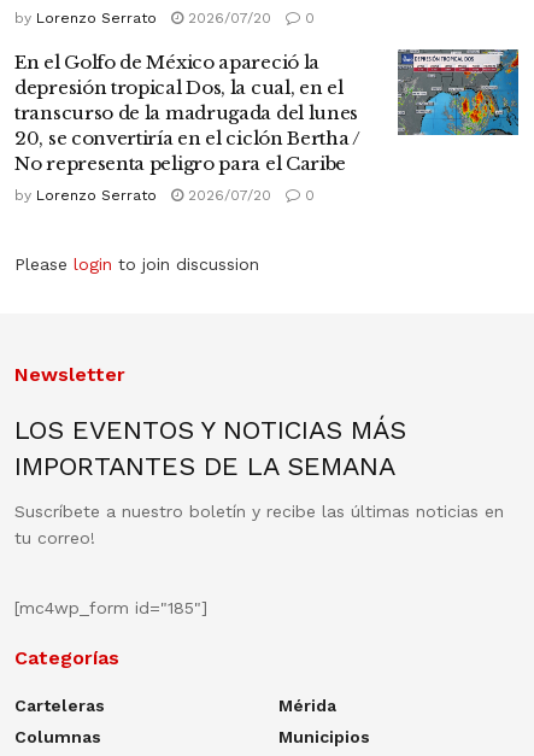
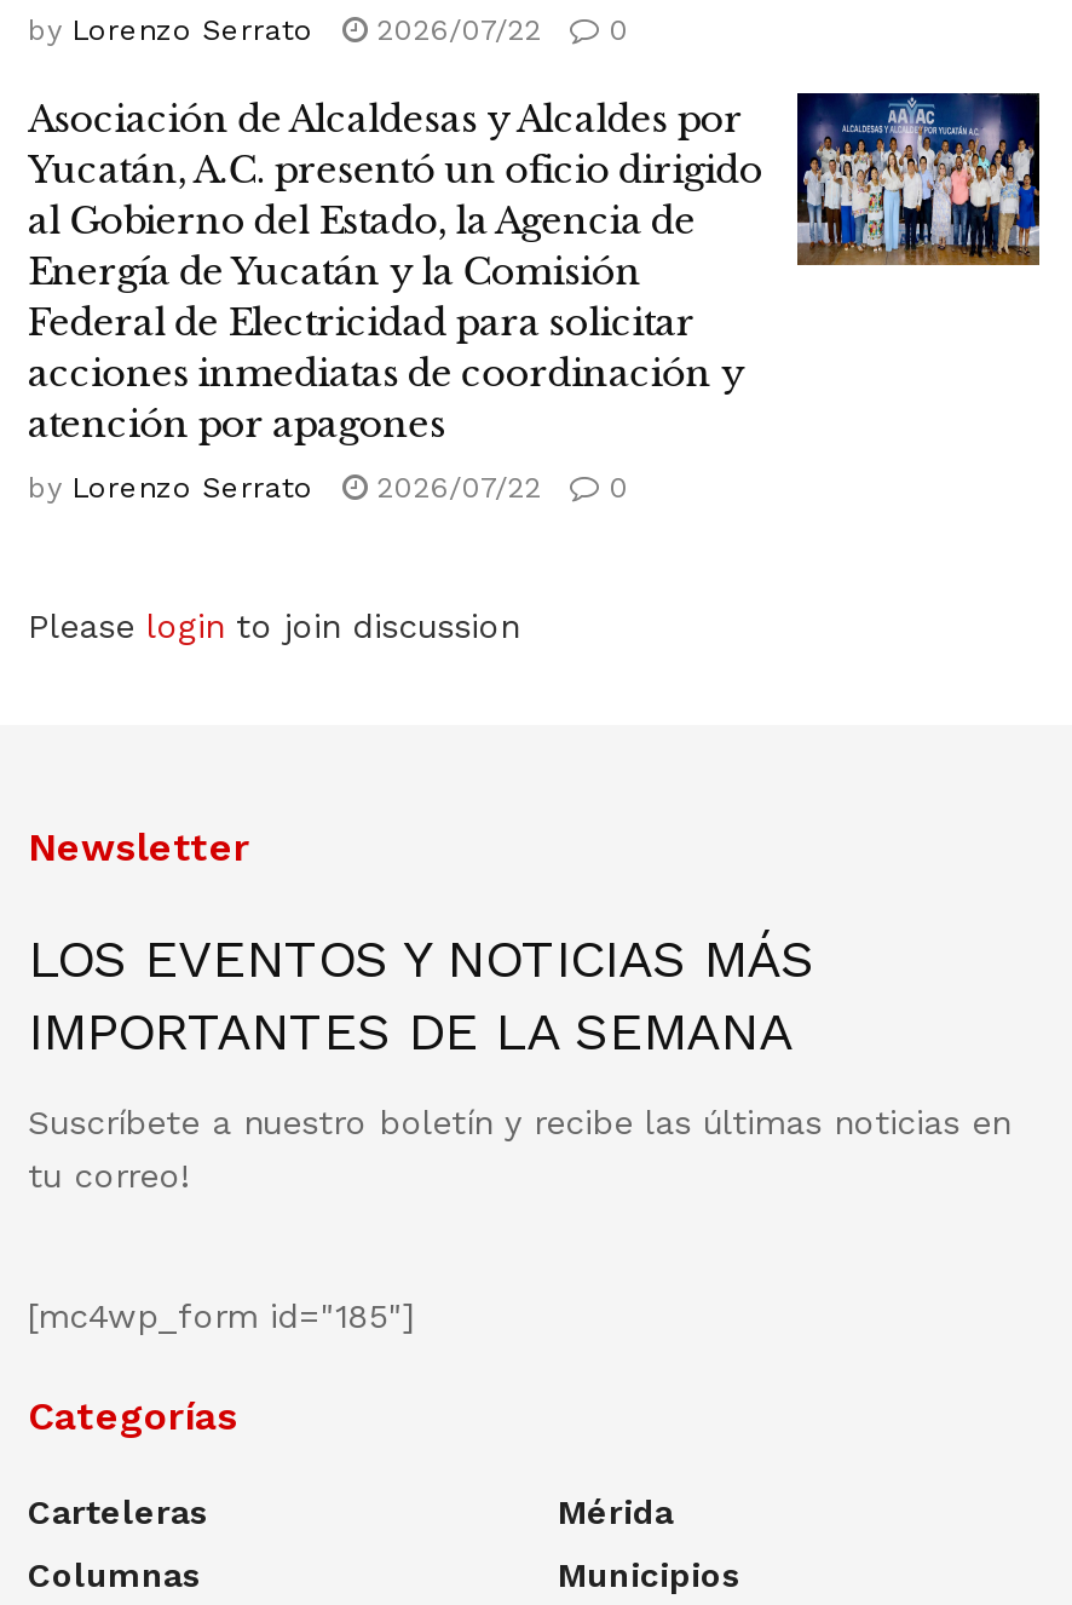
- by Lorenzo Serrato 2026/07/20 0
+ by Lorenzo Serrato 2026/07/22 0

- [image]
- En el Golfo de México apareció la
- depresión tropical Dos, la cual, en el
- transcurso de la madrugada del lunes
- 20, se convertiría en el ciclón Bertha /
- No representa peligro para el Caribe
+ [image]
+ Asociación de Alcaldesas y Alcaldes por
+ Yucatán, A.C. presentó un oficio dirigido
+ al Gobierno del Estado, la Agencia de
+ Energía de Yucatán y la Comisión
+ Federal de Electricidad para solicitar
+ acciones inmediatas de coordinación y
+ atención por apagones

- by Lorenzo Serrato 2026/07/20 0
+ by Lorenzo Serrato 2026/07/22 0
